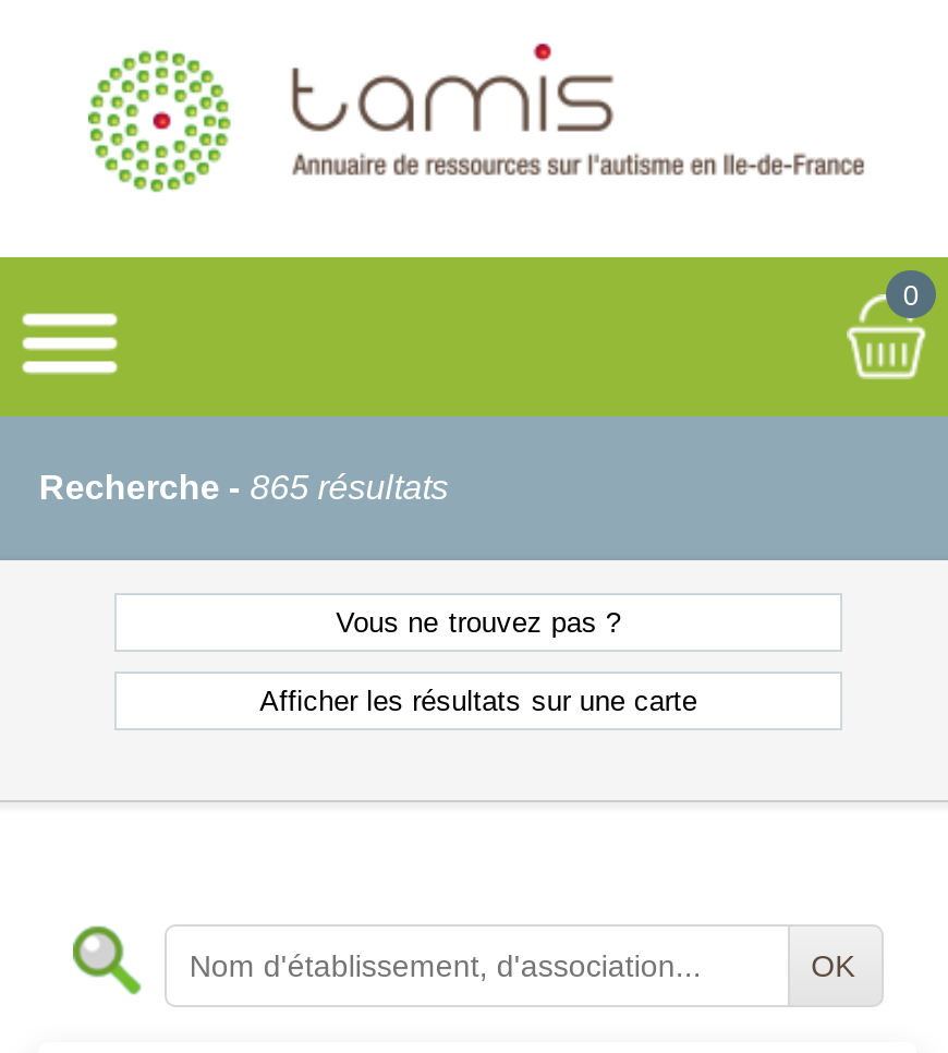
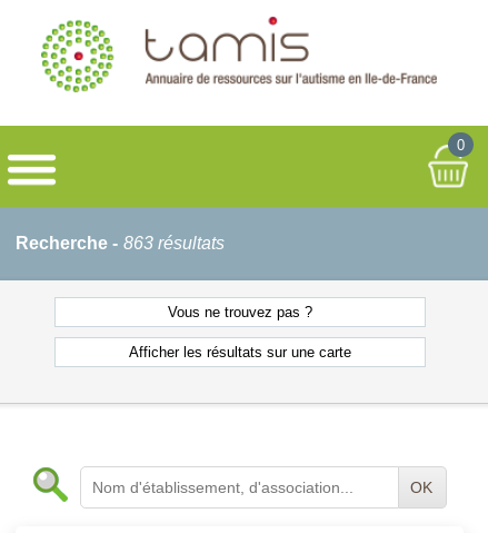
- Recherche - 865 résultats
+ Recherche - 863 résultats
